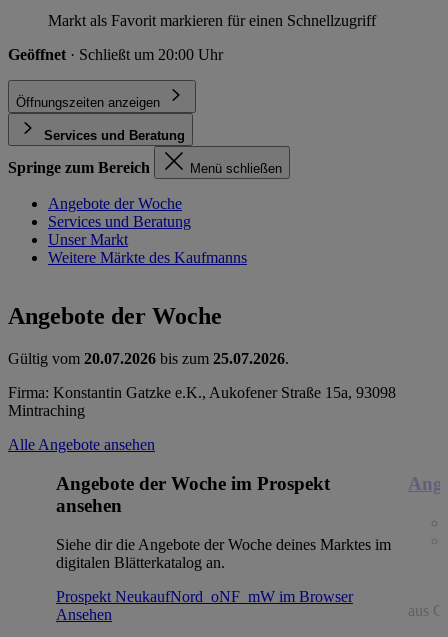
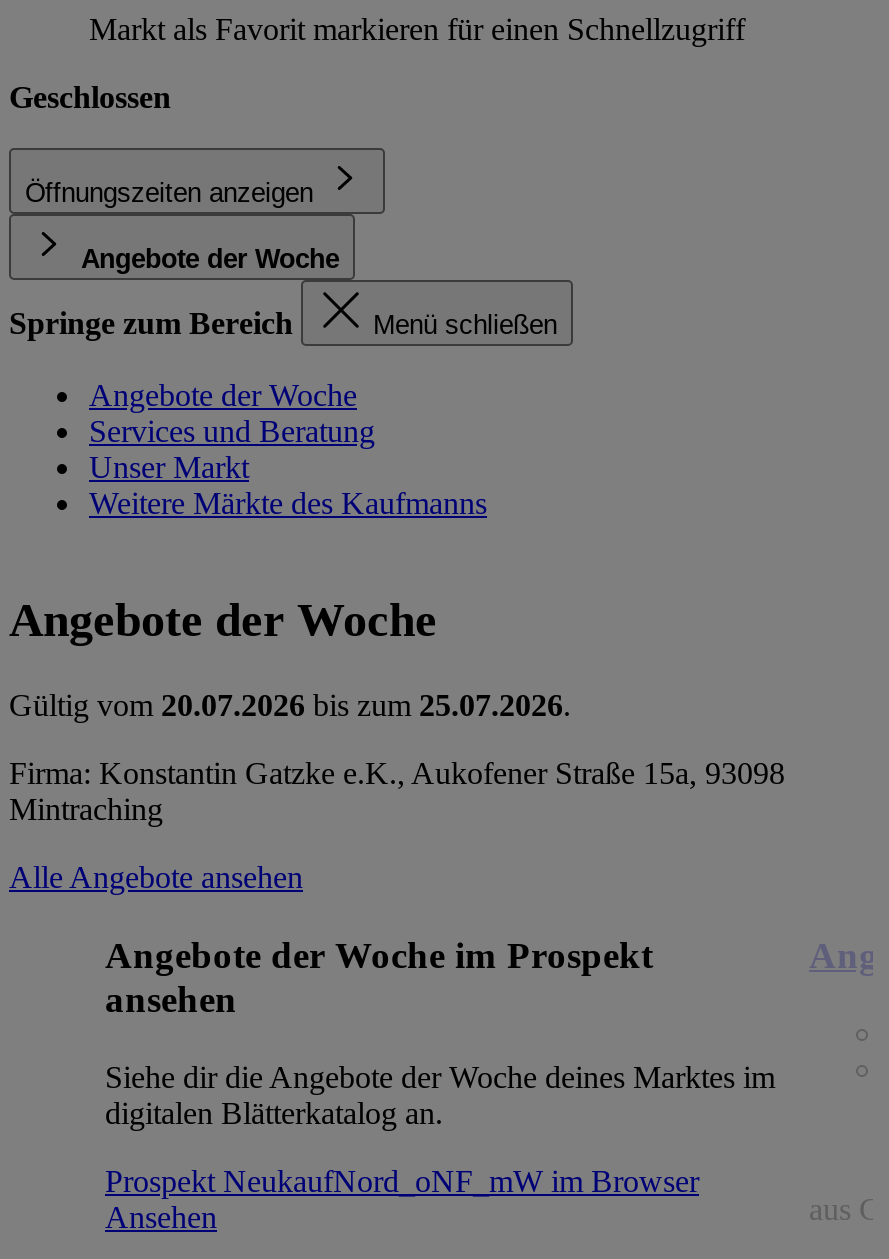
- Geöffnet · Schließt um 20:00 Uhr
+ Geschlossen

- Services und Beratung
+ Angebote der Woche
